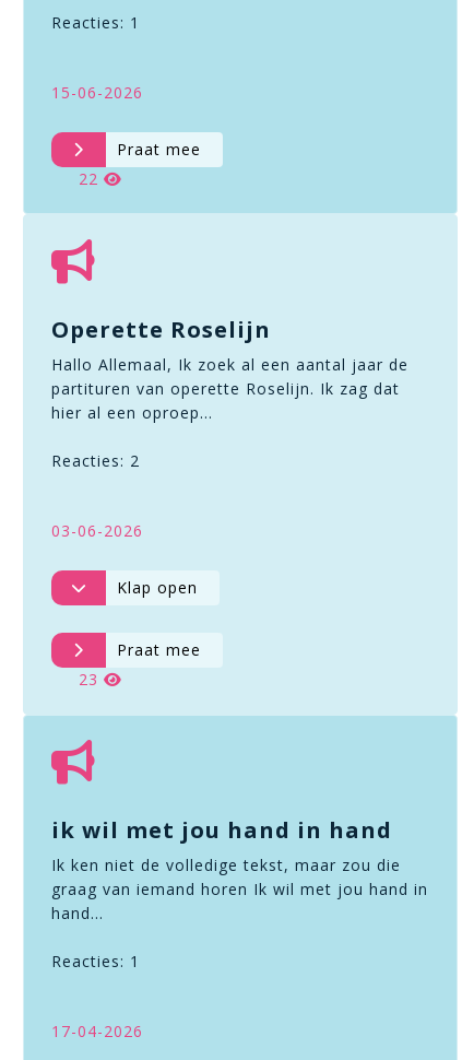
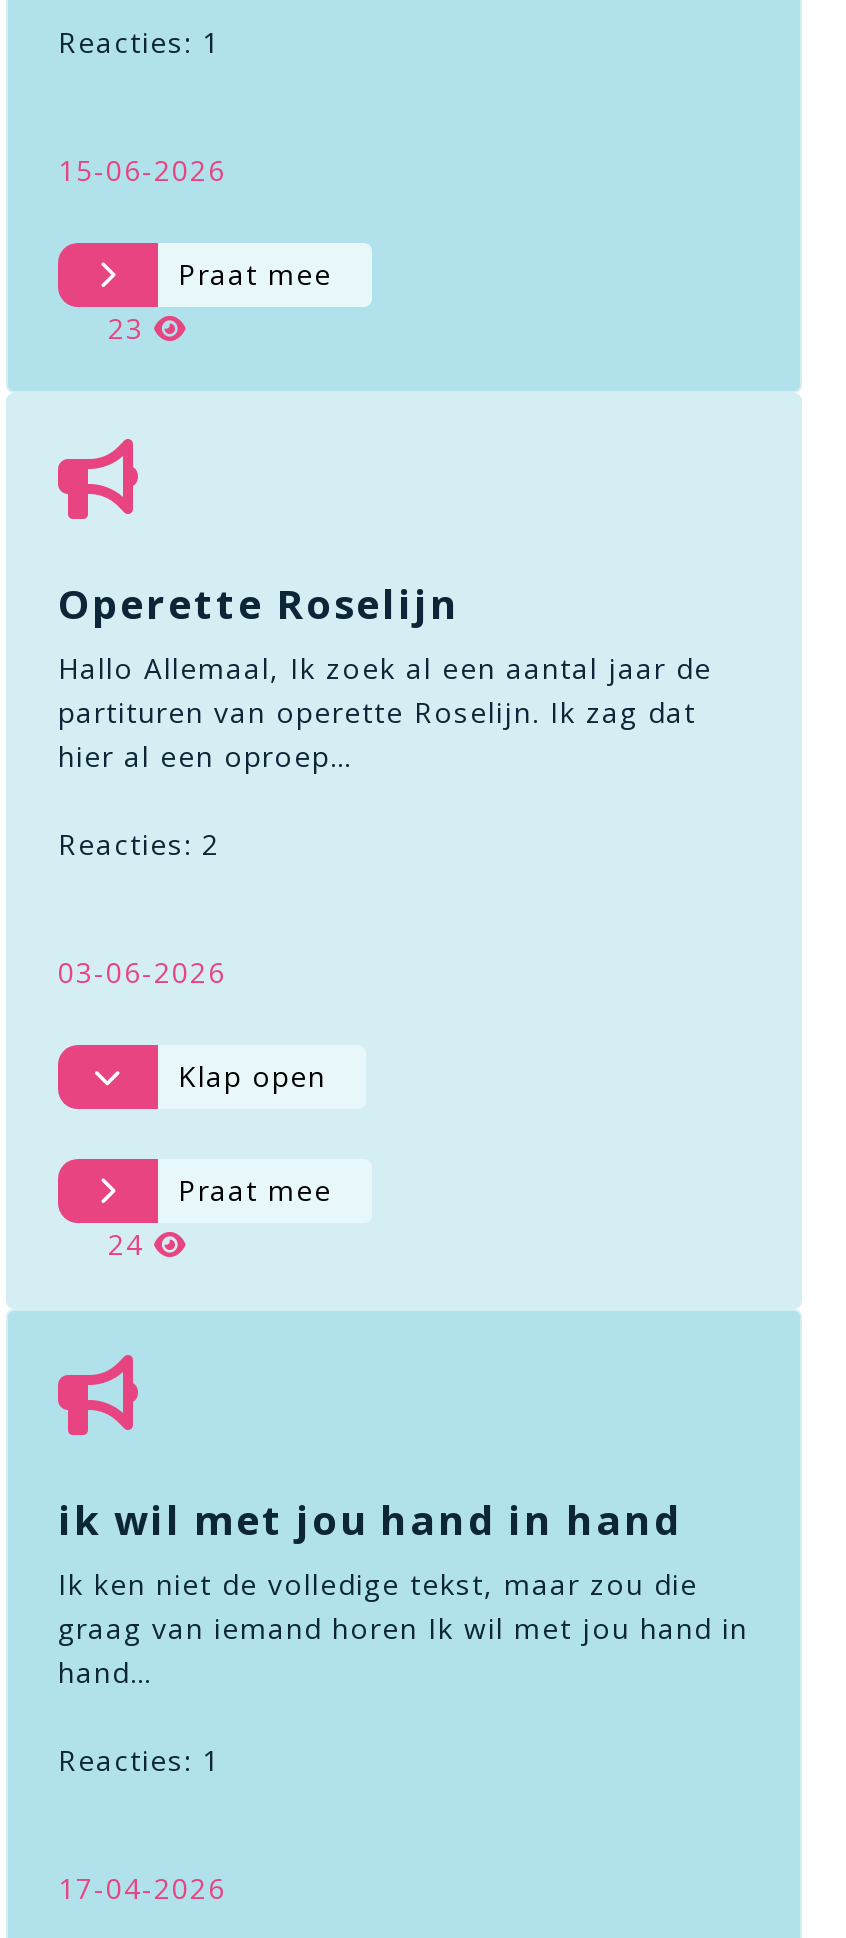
- 22
+ 23

- 23
+ 24
